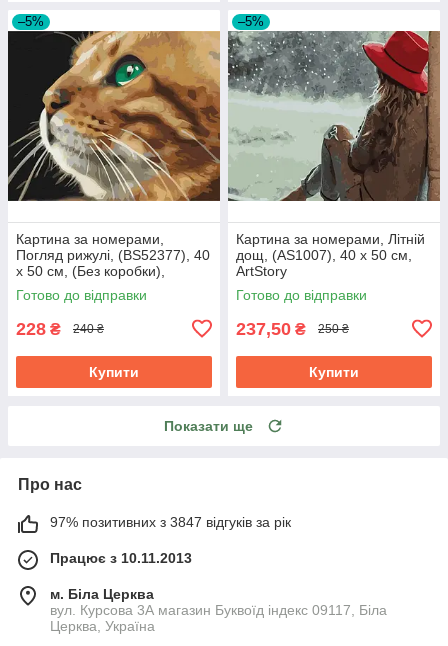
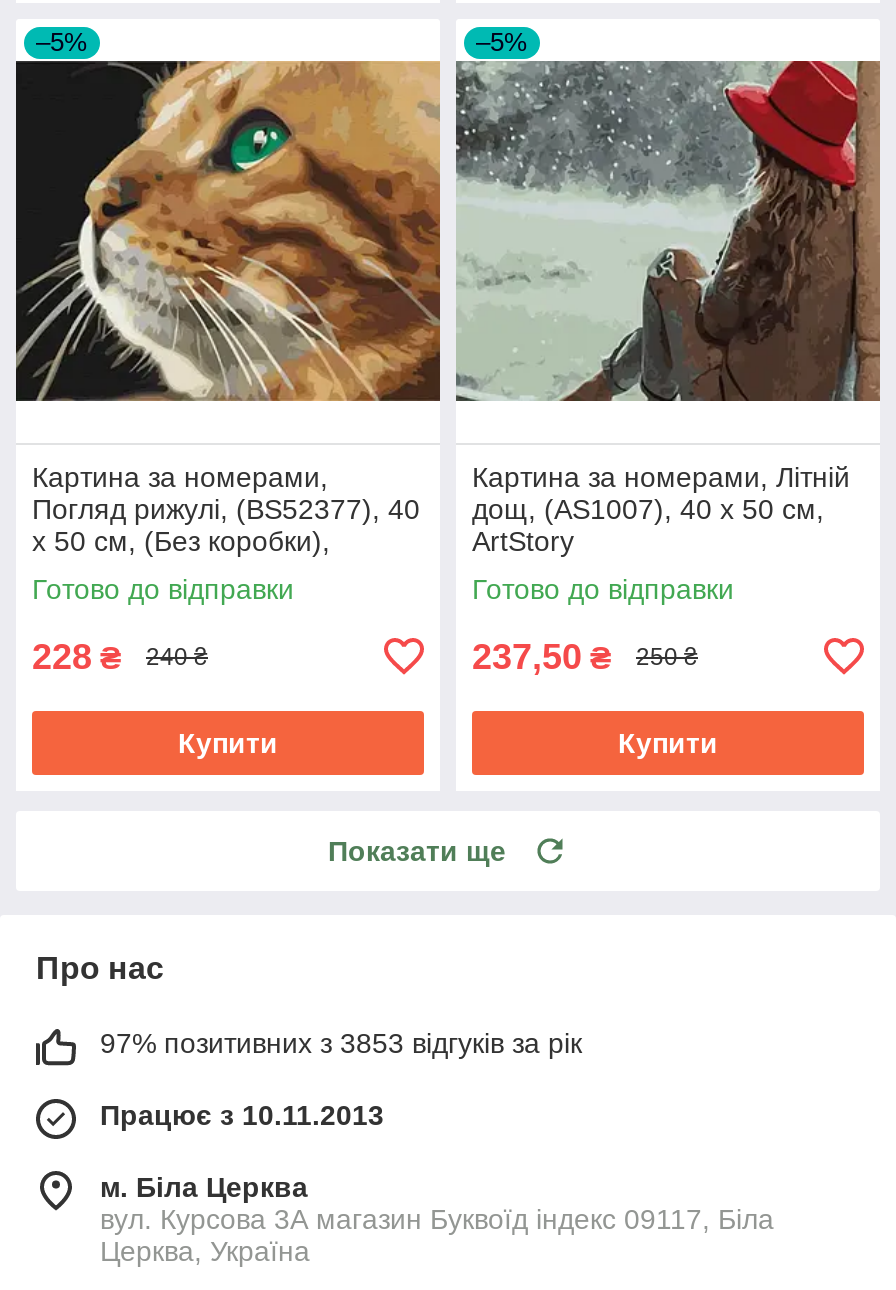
- 97% позитивних з 3847 відгуків за рік
+ 97% позитивних з 3853 відгуків за рік
